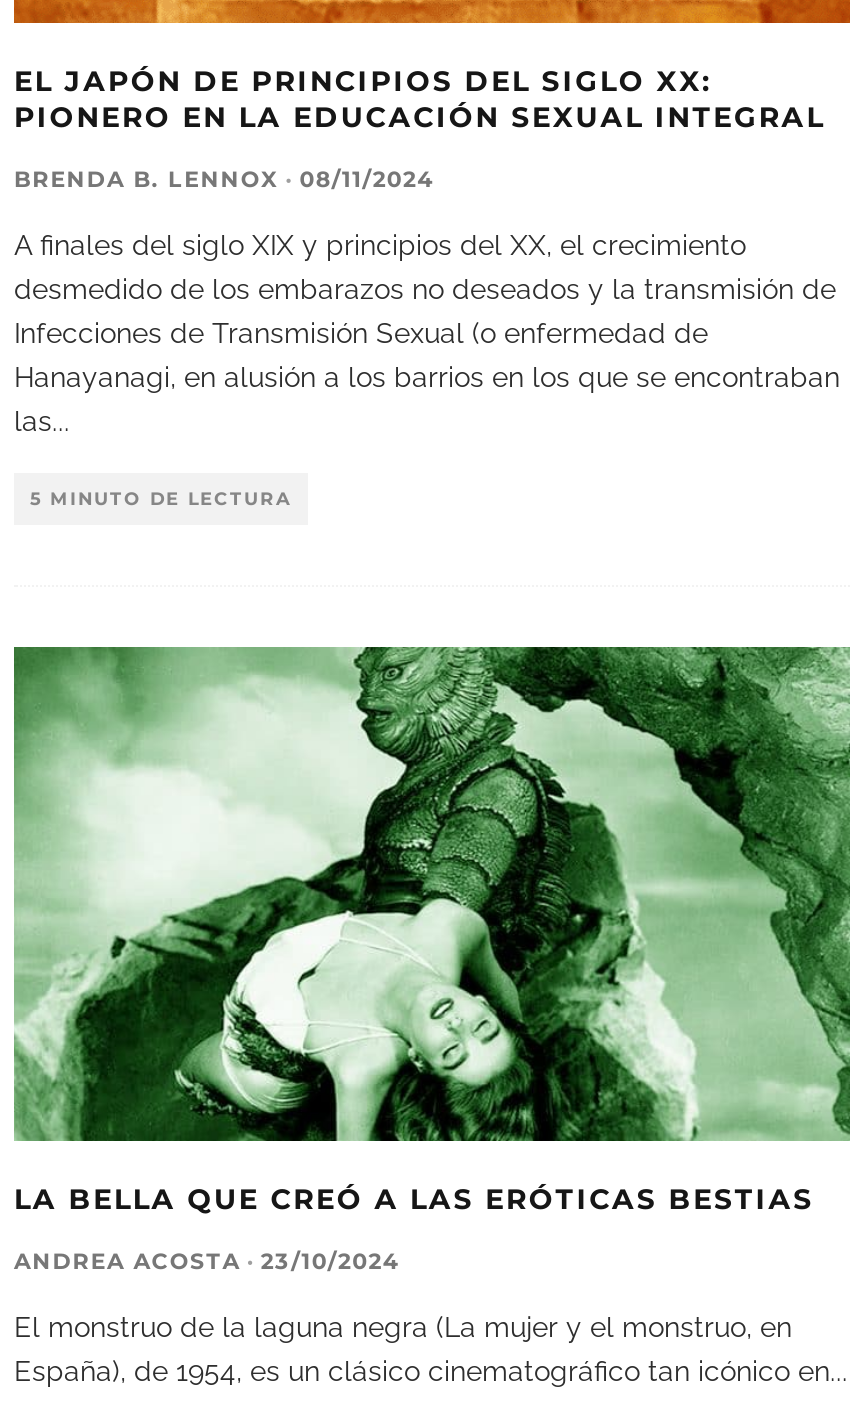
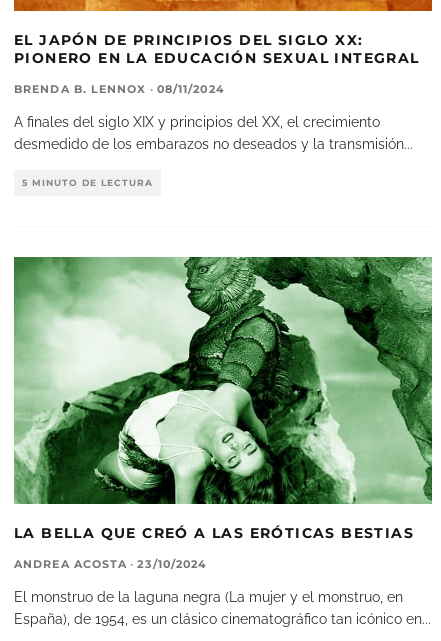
- desmedido de los embarazos no deseados y la transmisión de
- Infecciones de Transmisión Sexual (o enfermedad de
- Hanayanagi, en alusión a los barrios en los que se encontraban
- las...
+ desmedido de los embarazos no deseados y la transmisión...
